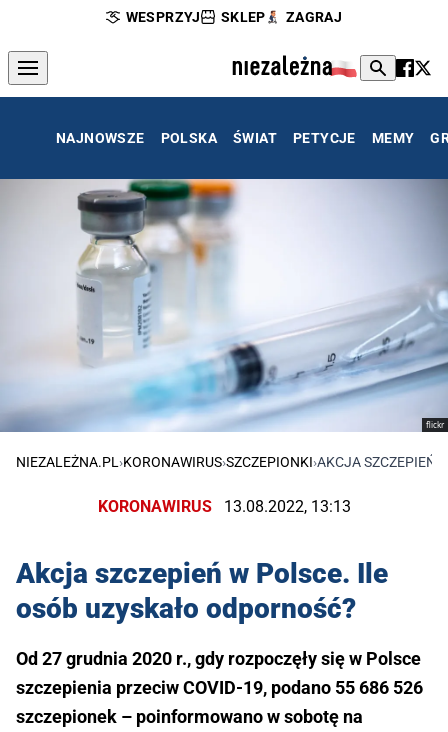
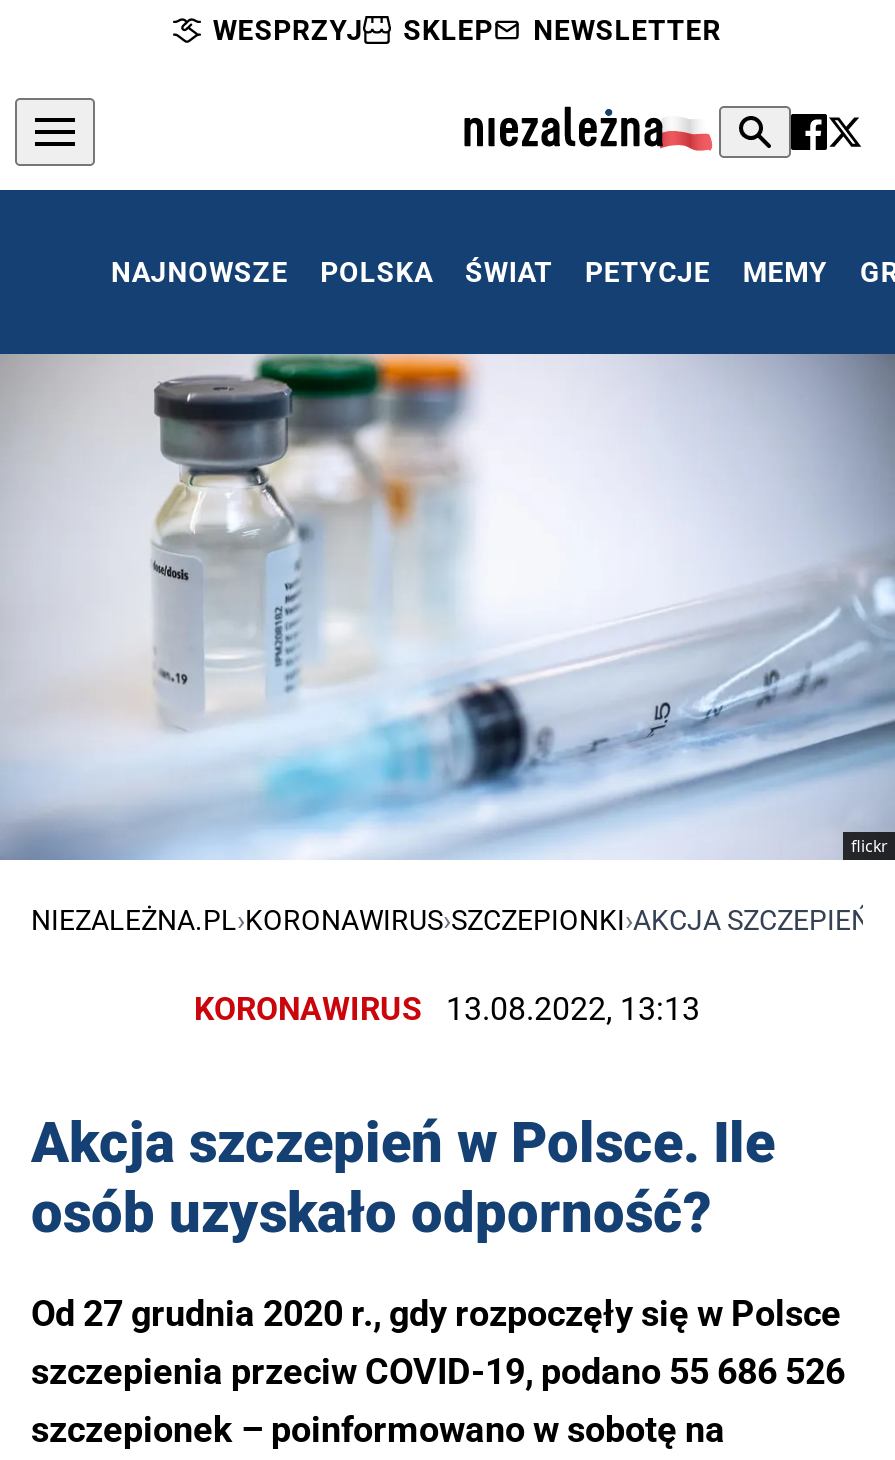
- ZAGRAJ
+ NEWSLETTER
